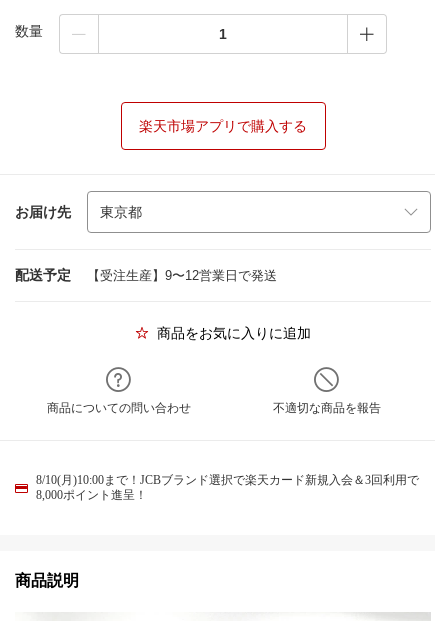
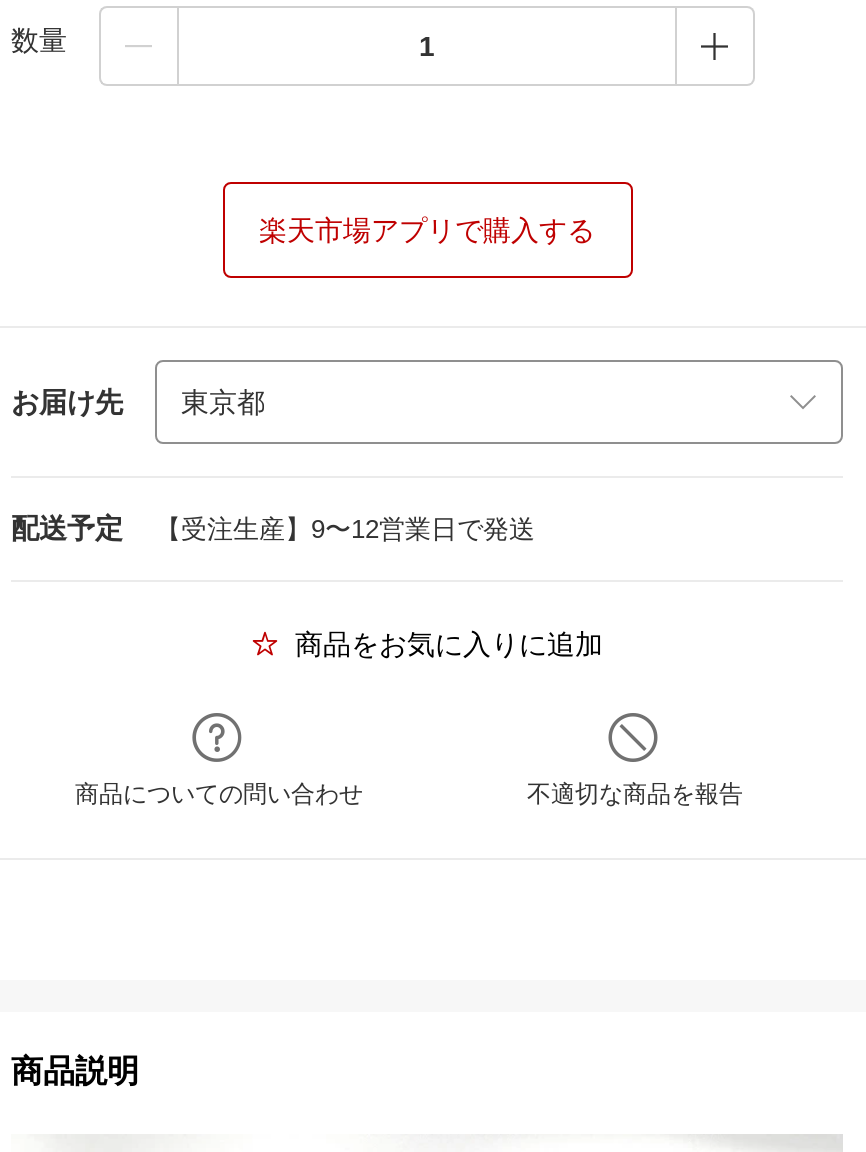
- 8/10(月)10:00まで！JCBブランド選択で楽天カード新規入会＆3回利用で
- 8,000ポイント進呈！
